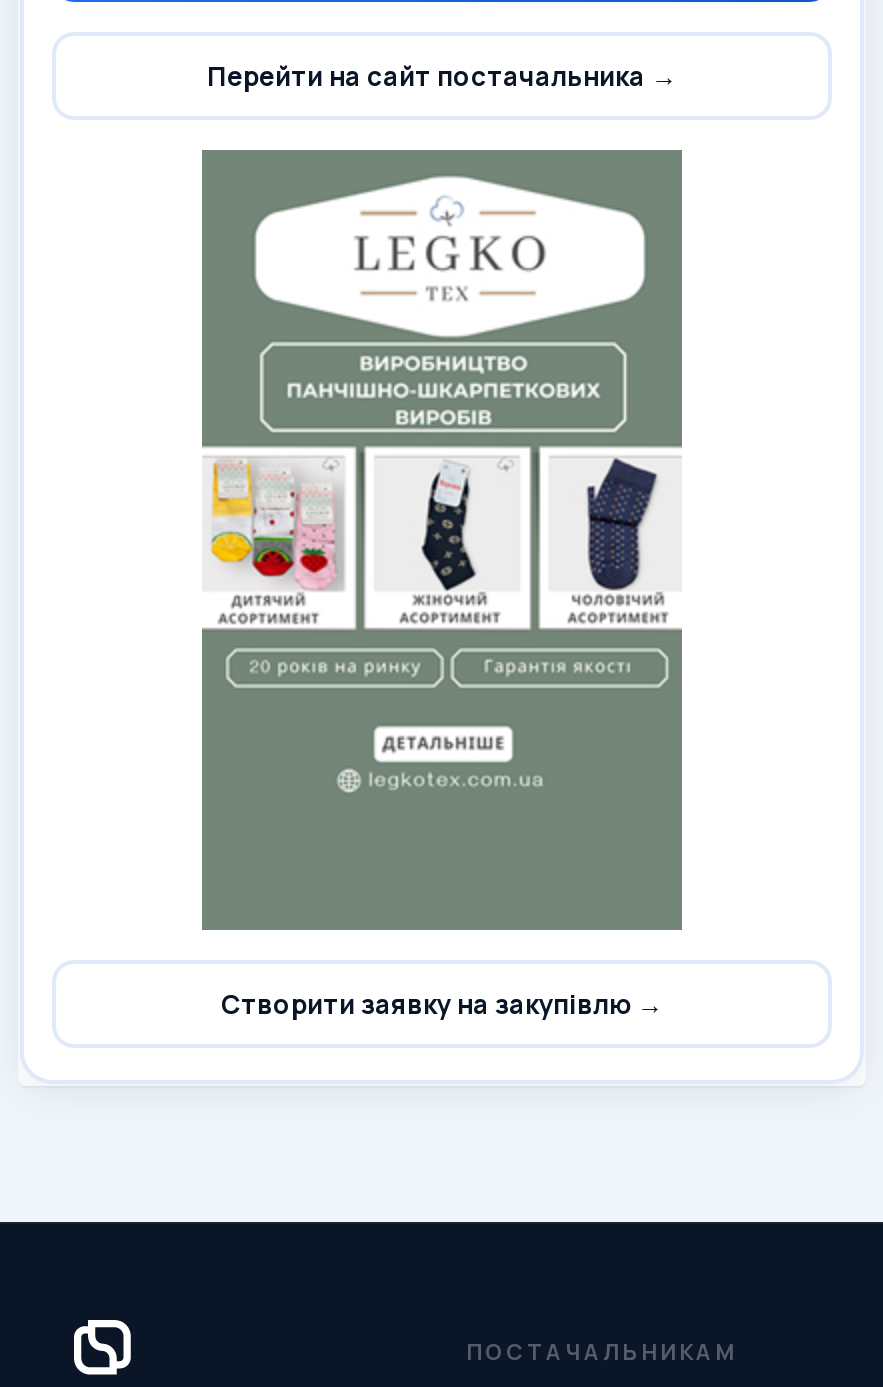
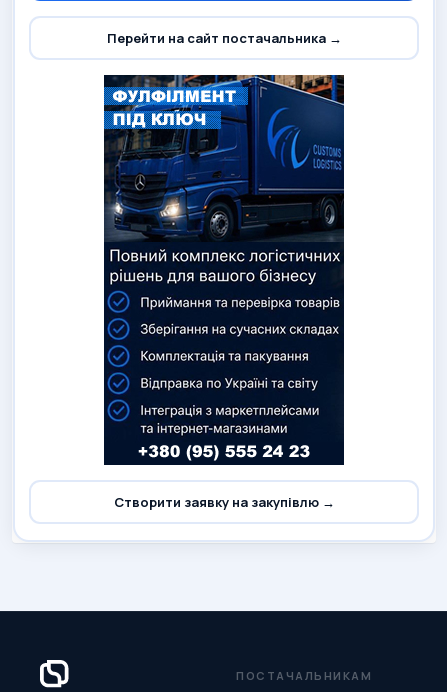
- [image]
+ [image]
